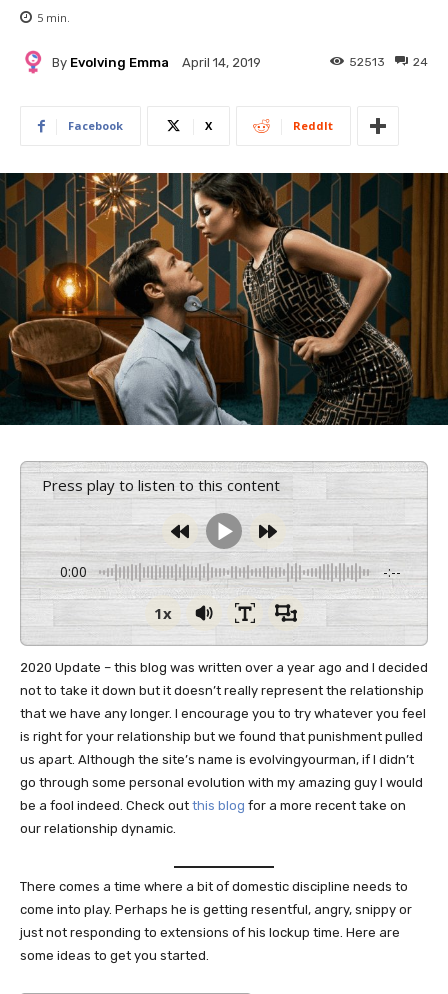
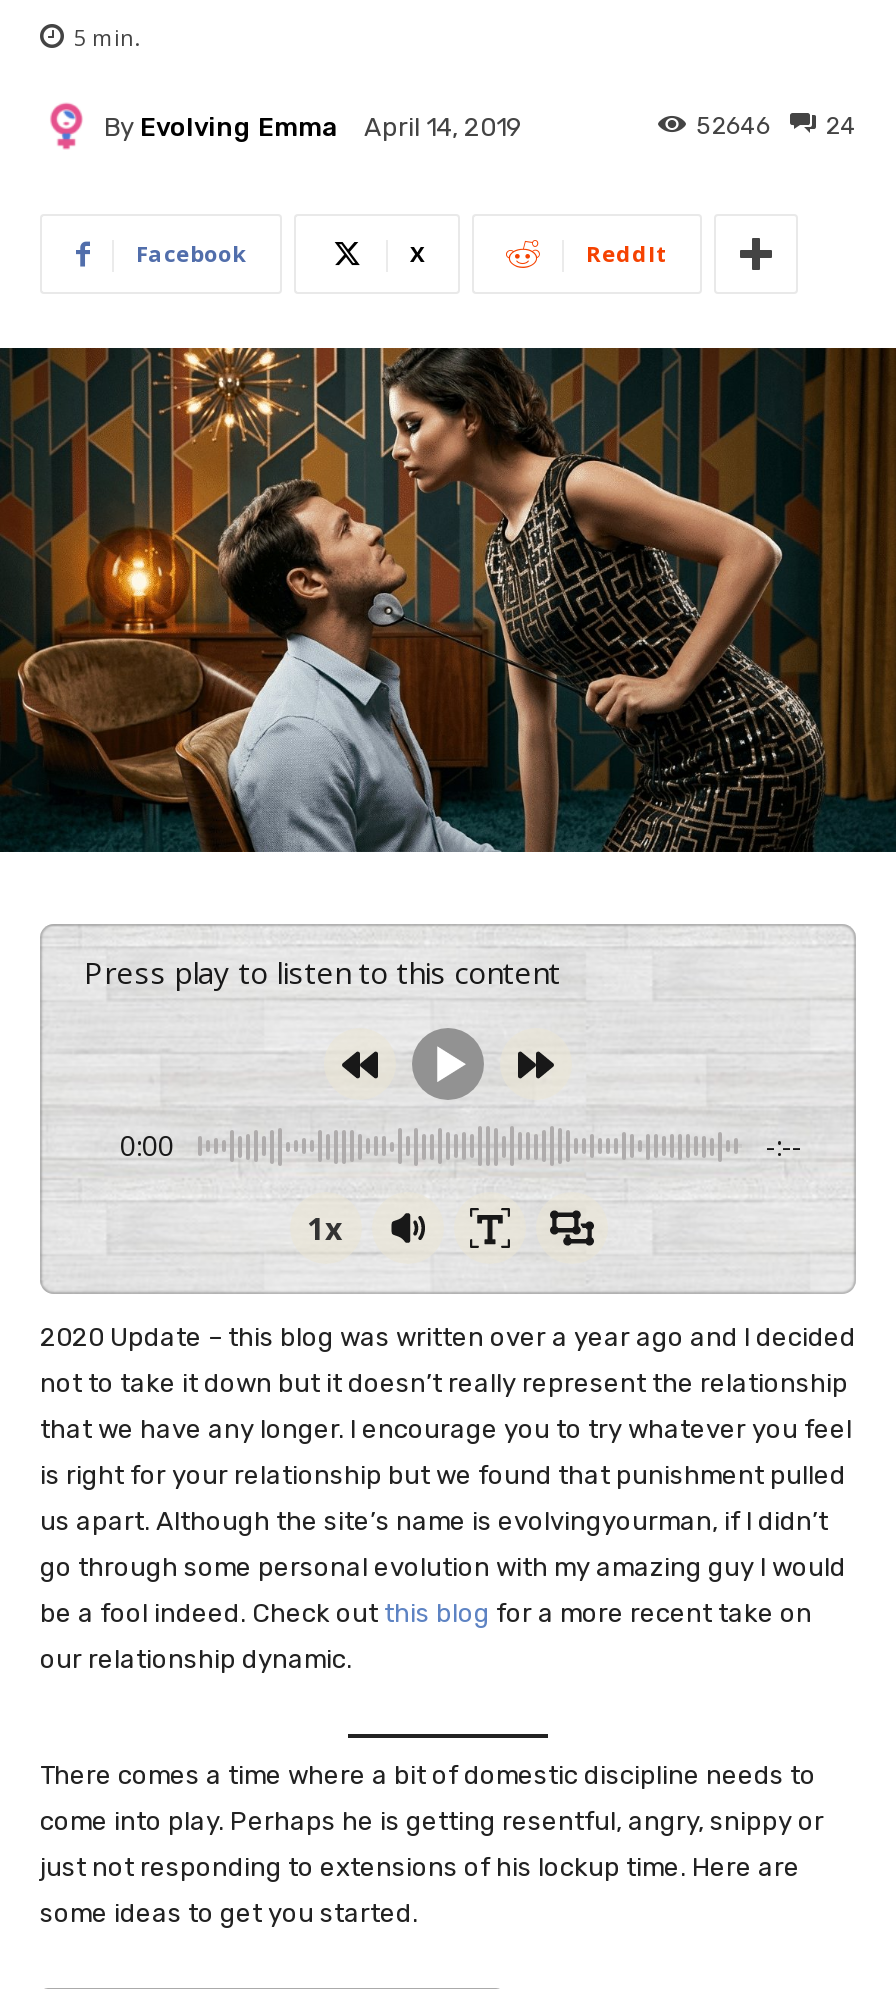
- 52513 24
+ 52646 24
